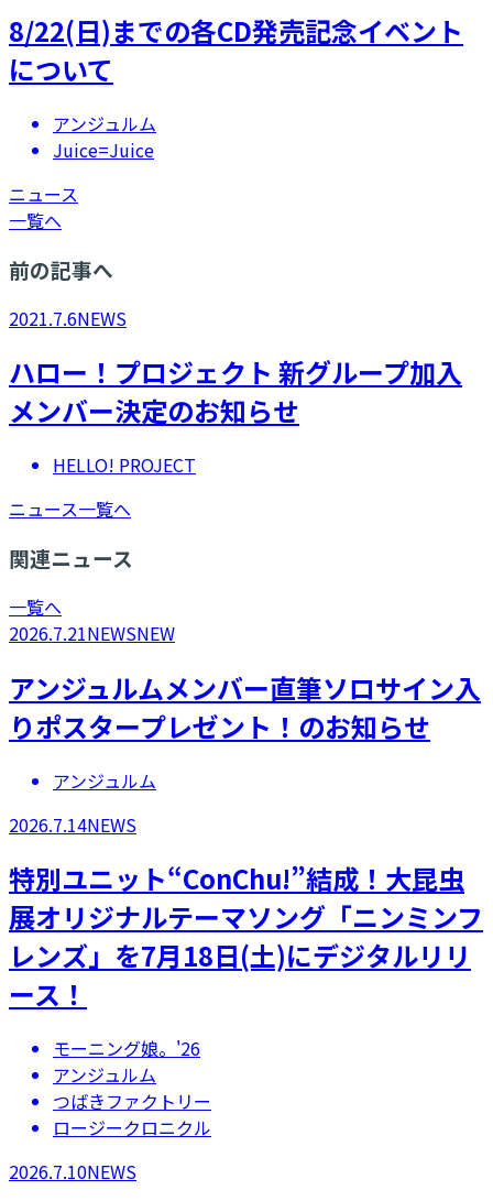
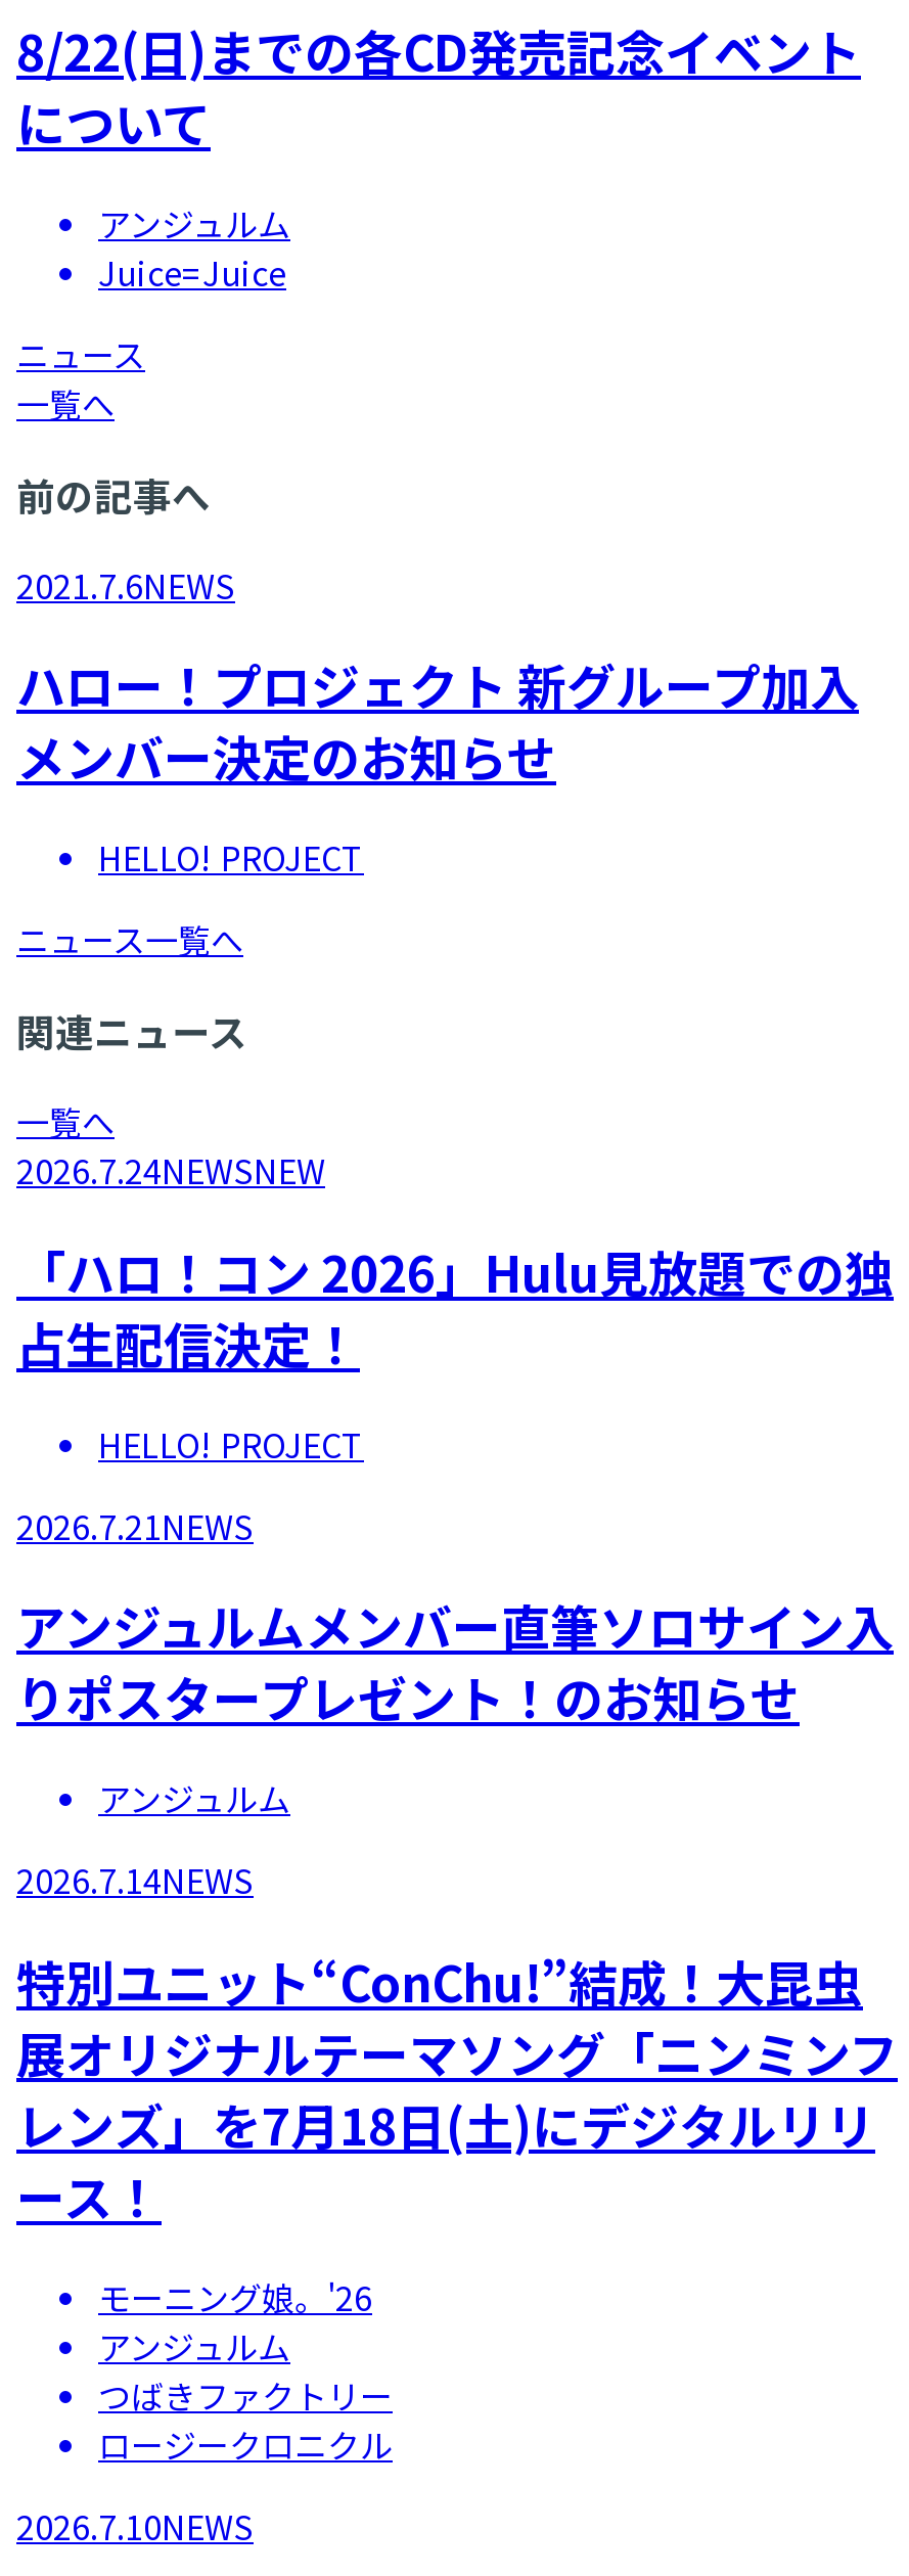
- 2026.7.21 NEWSNEW
+ 2026.7.24NEWSNEW
+ 「ハロ！コン 2026」Hulu見放題での独
+ 占生配信決定！
+ HELLO! PROJECT
+ 2026.7.21NEWS
